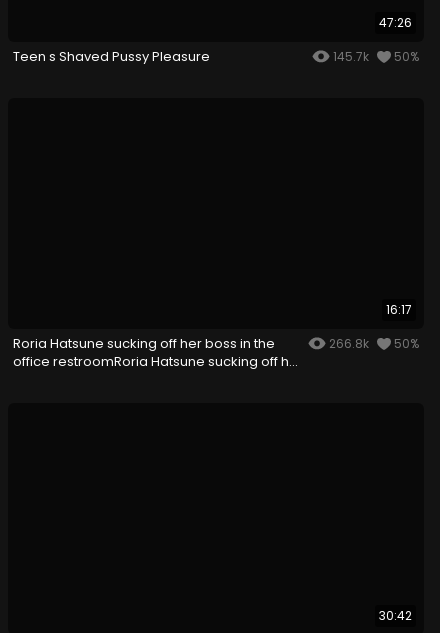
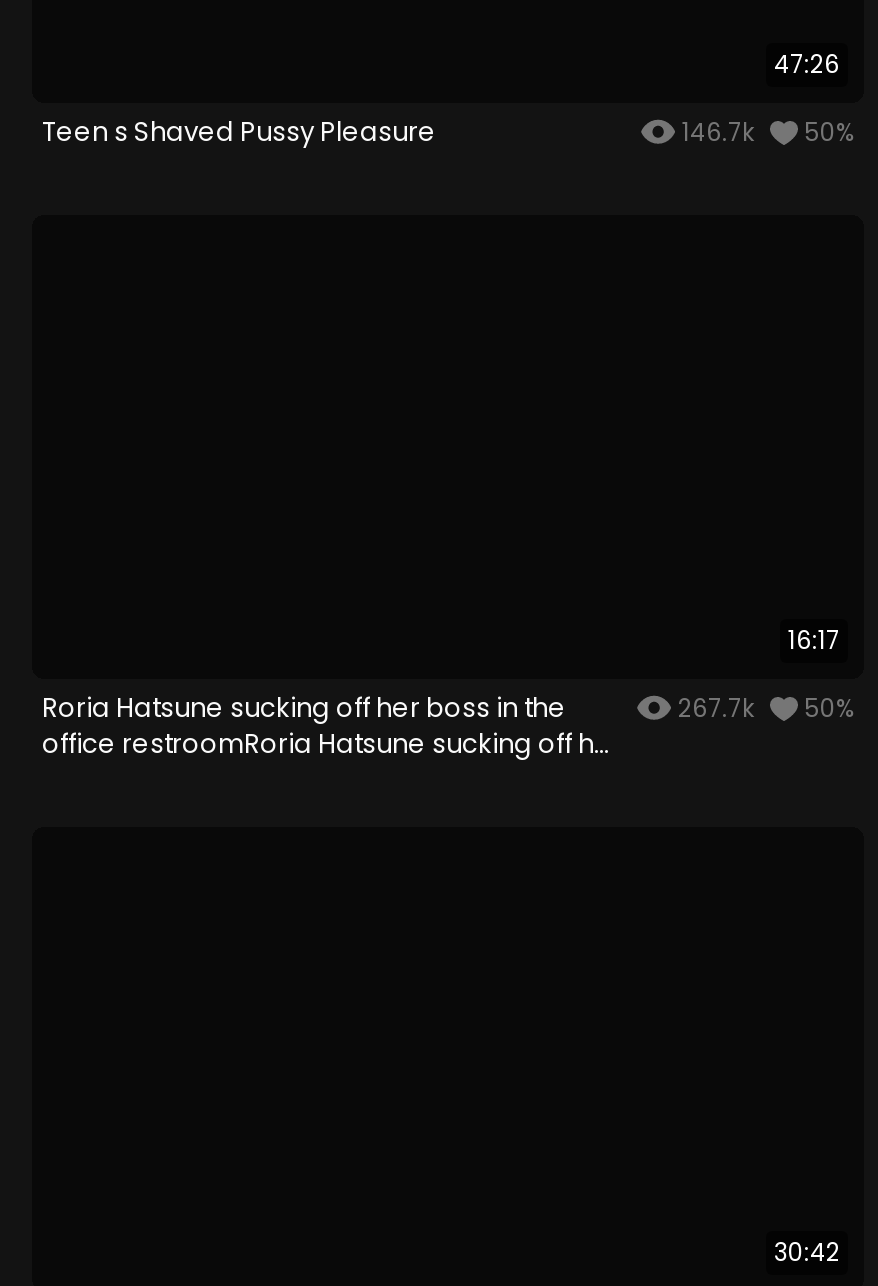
- 145.7k 50%
+ 146.7k 50%

- 266.8k 50%
+ 267.7k 50%
